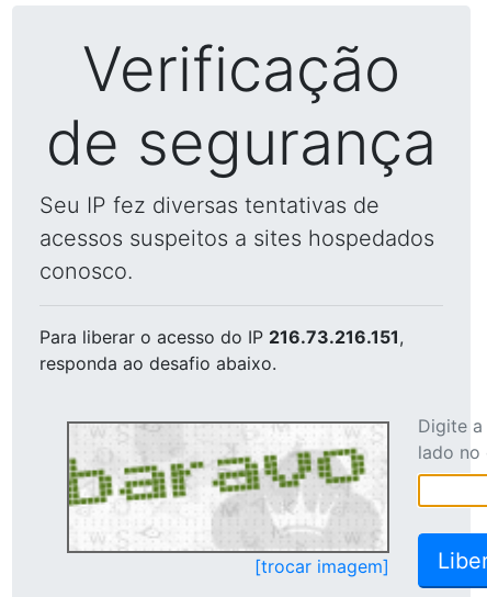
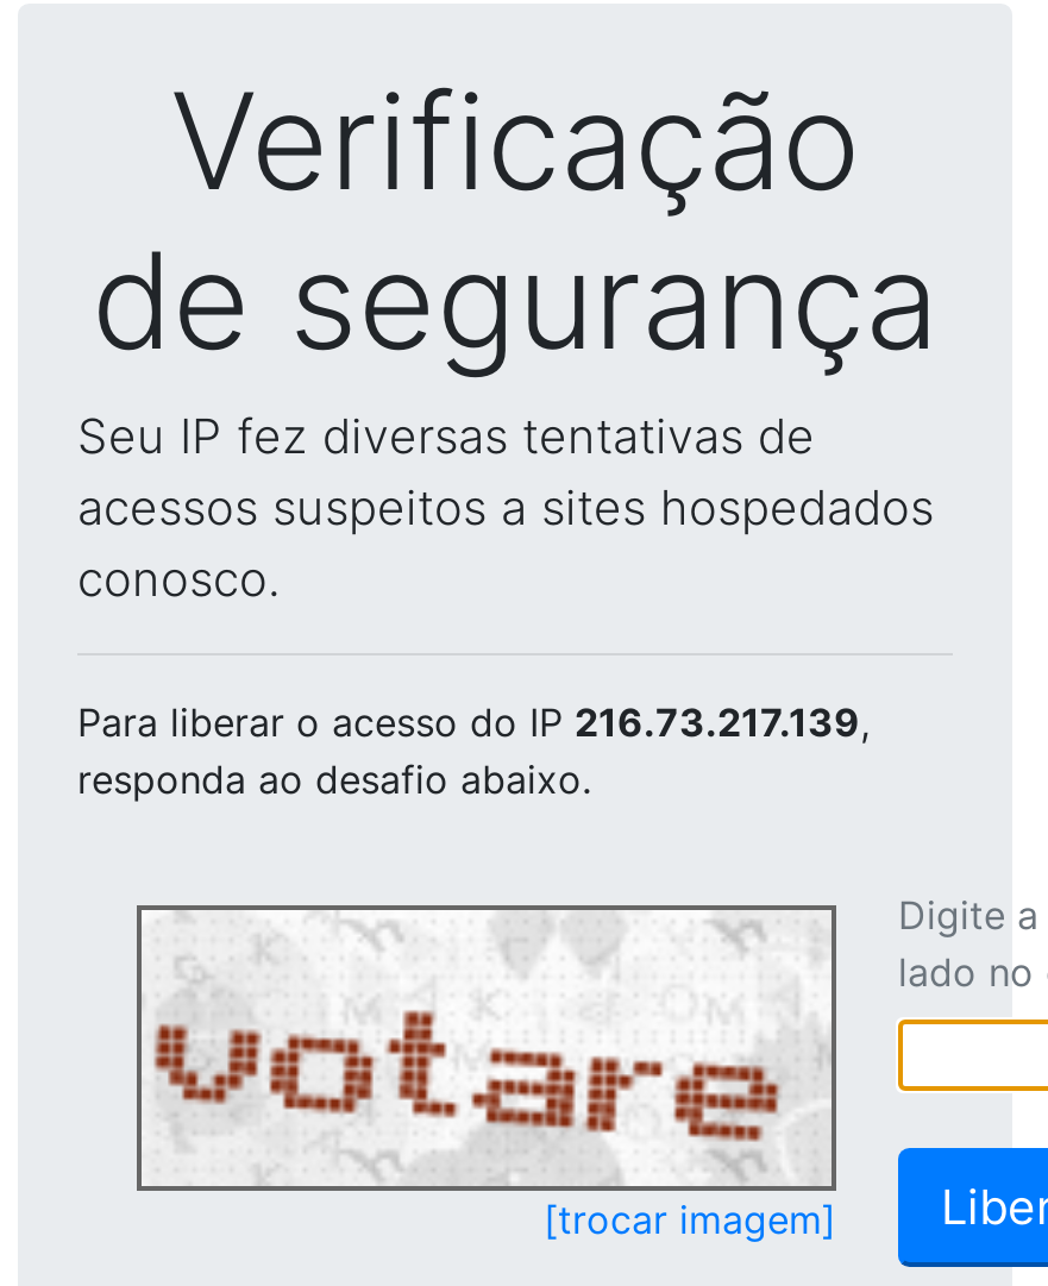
- Para liberar o acesso do IP 216.73.216.151,
+ Para liberar o acesso do IP 216.73.217.139,

- [image]
+ [image]
